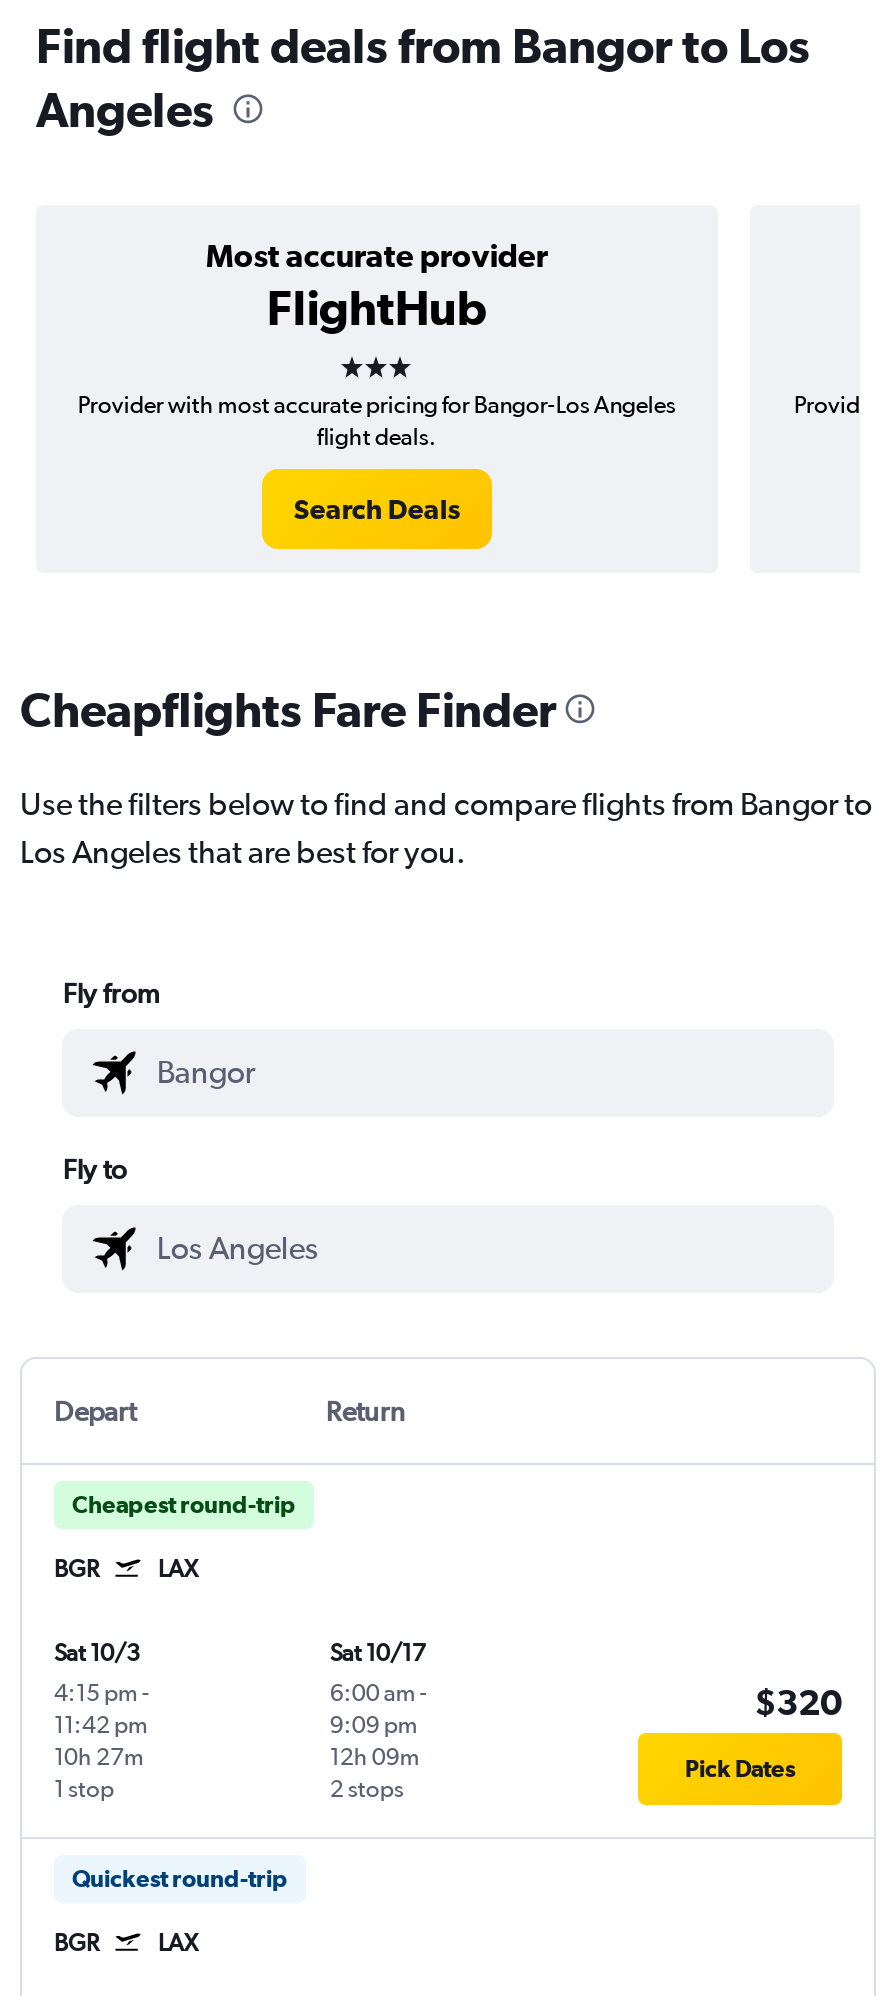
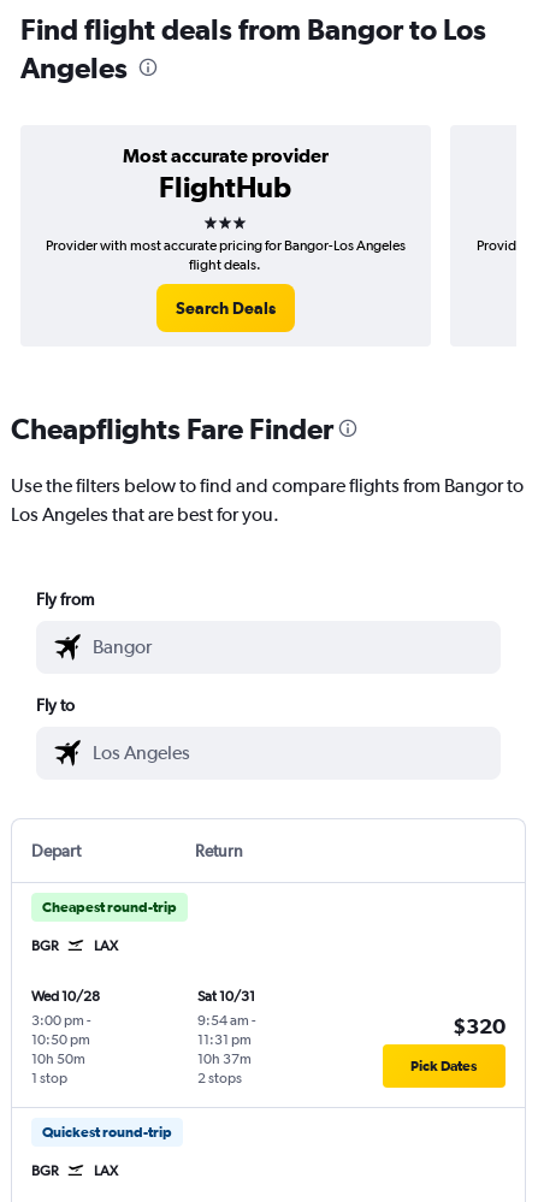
- Sat 10/3
- 4:15 pm -
- 11:42 pm
+ Wed 10/28
+ 3:00 pm -
+ 10:50 pm

- Sat 10/17
+ Sat 10/31

- 6:00 am -
+ 9:54 am -

- 9:09 pm
+ 11:31 pm

- 10h 27m
+ 10h 50m

- 12h 09m
+ 10h 37m
